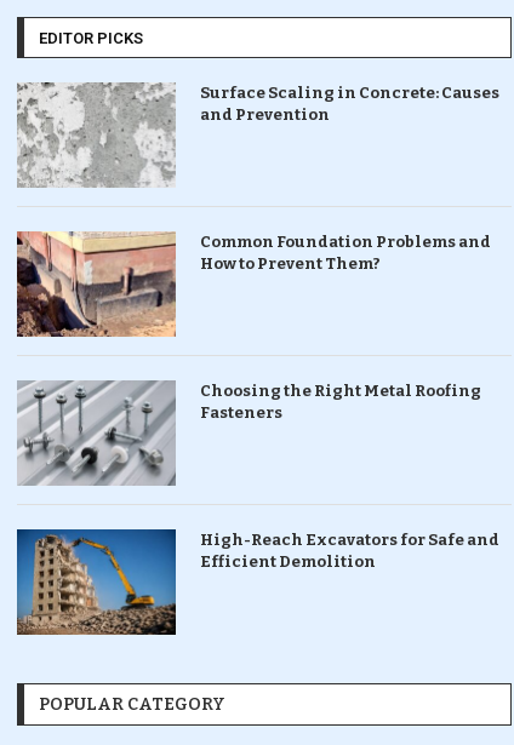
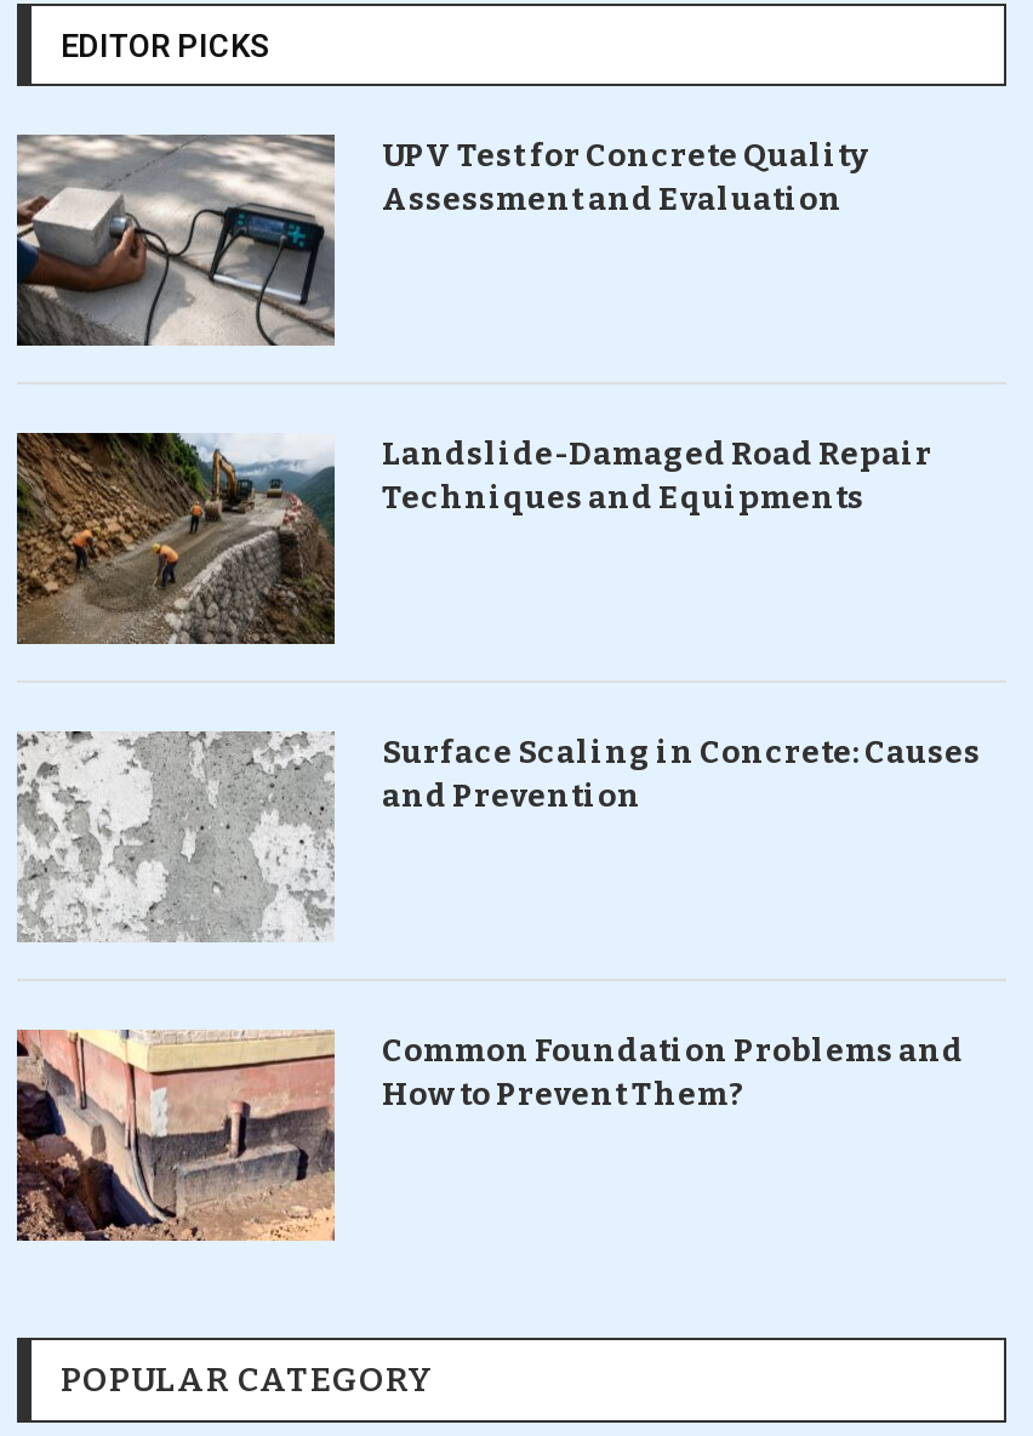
+ [image]
+ UPV Test for Concrete Quality
+ Assessment and Evaluation

+ [image]
+ Landslide-Damaged Road Repair
+ Techniques and Equipments

moved down: [image] | Surface Scaling in Concrete: Causes | and Prevention | Common Foundation Problems and | How to Prevent Them?

moved down: [image]

- [image]
- Choosing the Right Metal Roofing
- Fasteners

- [image]
- High-Reach Excavators for Safe and
- Efficient Demolition
